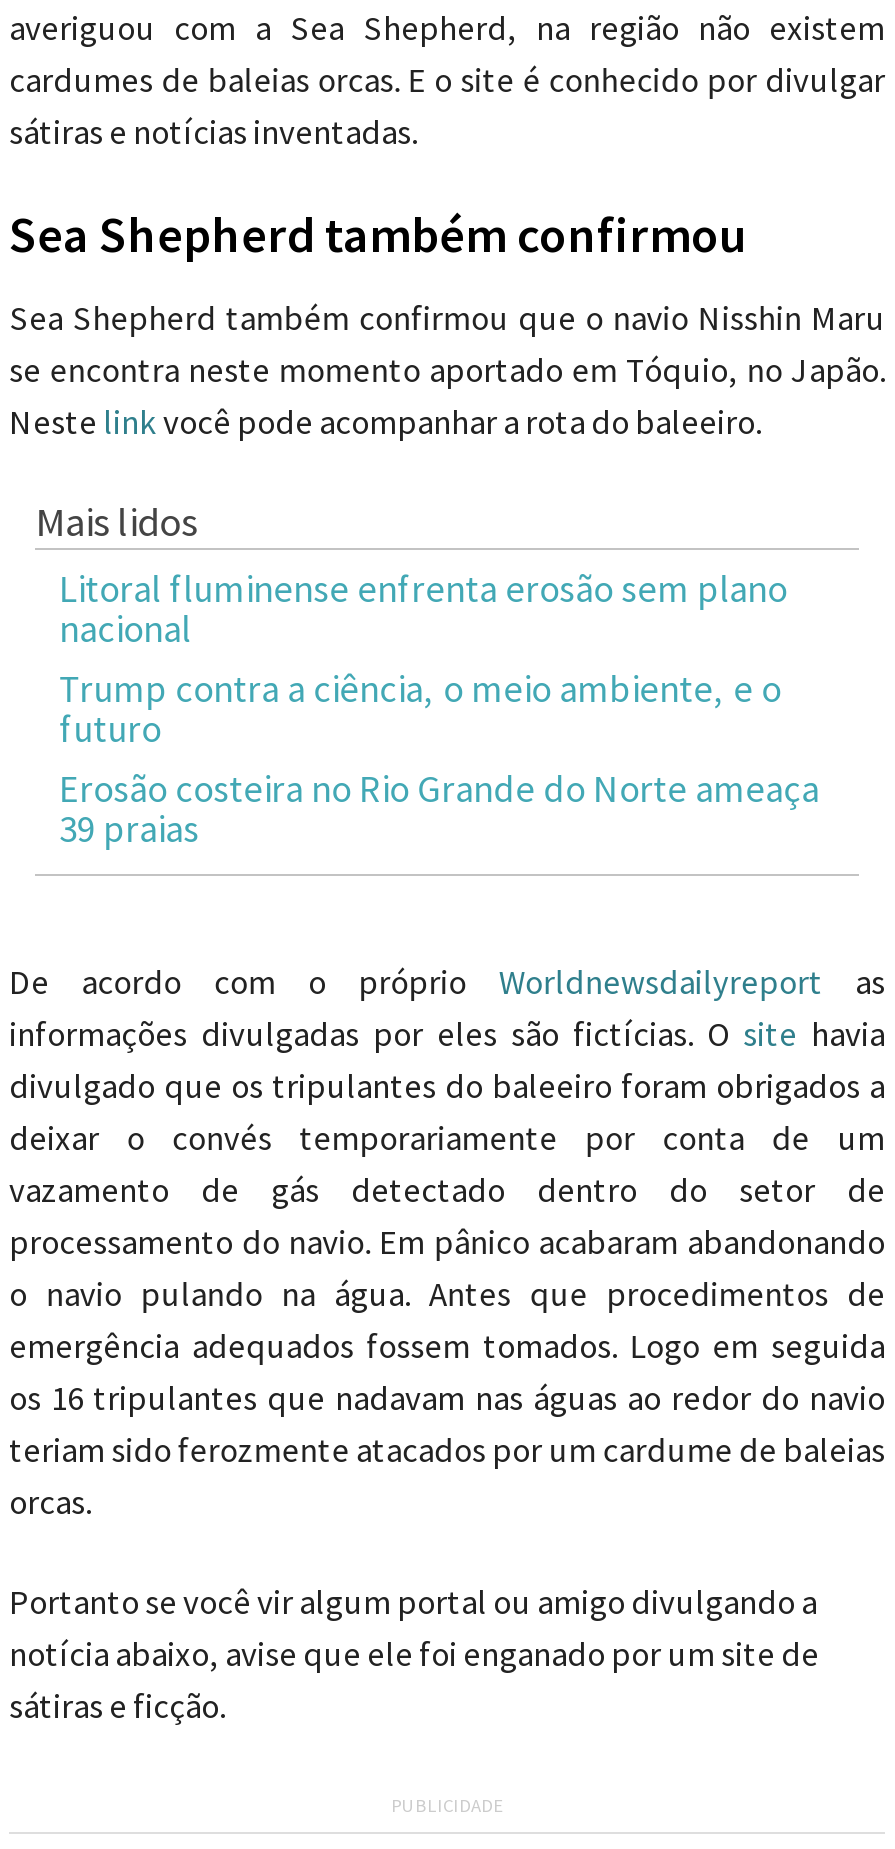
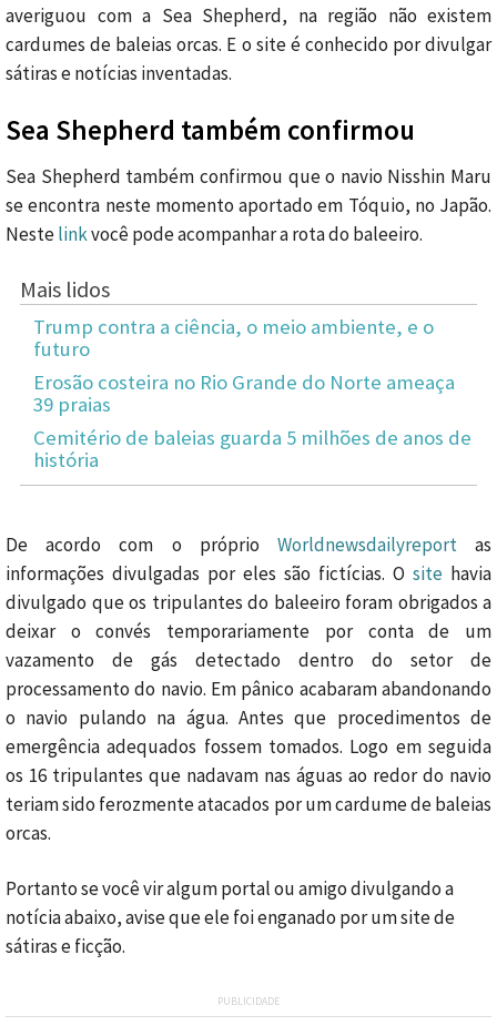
- Litoral fluminense enfrenta erosão sem plano
- nacional

moved up: Trump contra a ciência, o meio ambiente, e o | futuro | Erosão costeira no Rio Grande do Norte ameaça | 39 praias

+ Cemitério de baleias guarda 5 milhões de anos de
+ história
